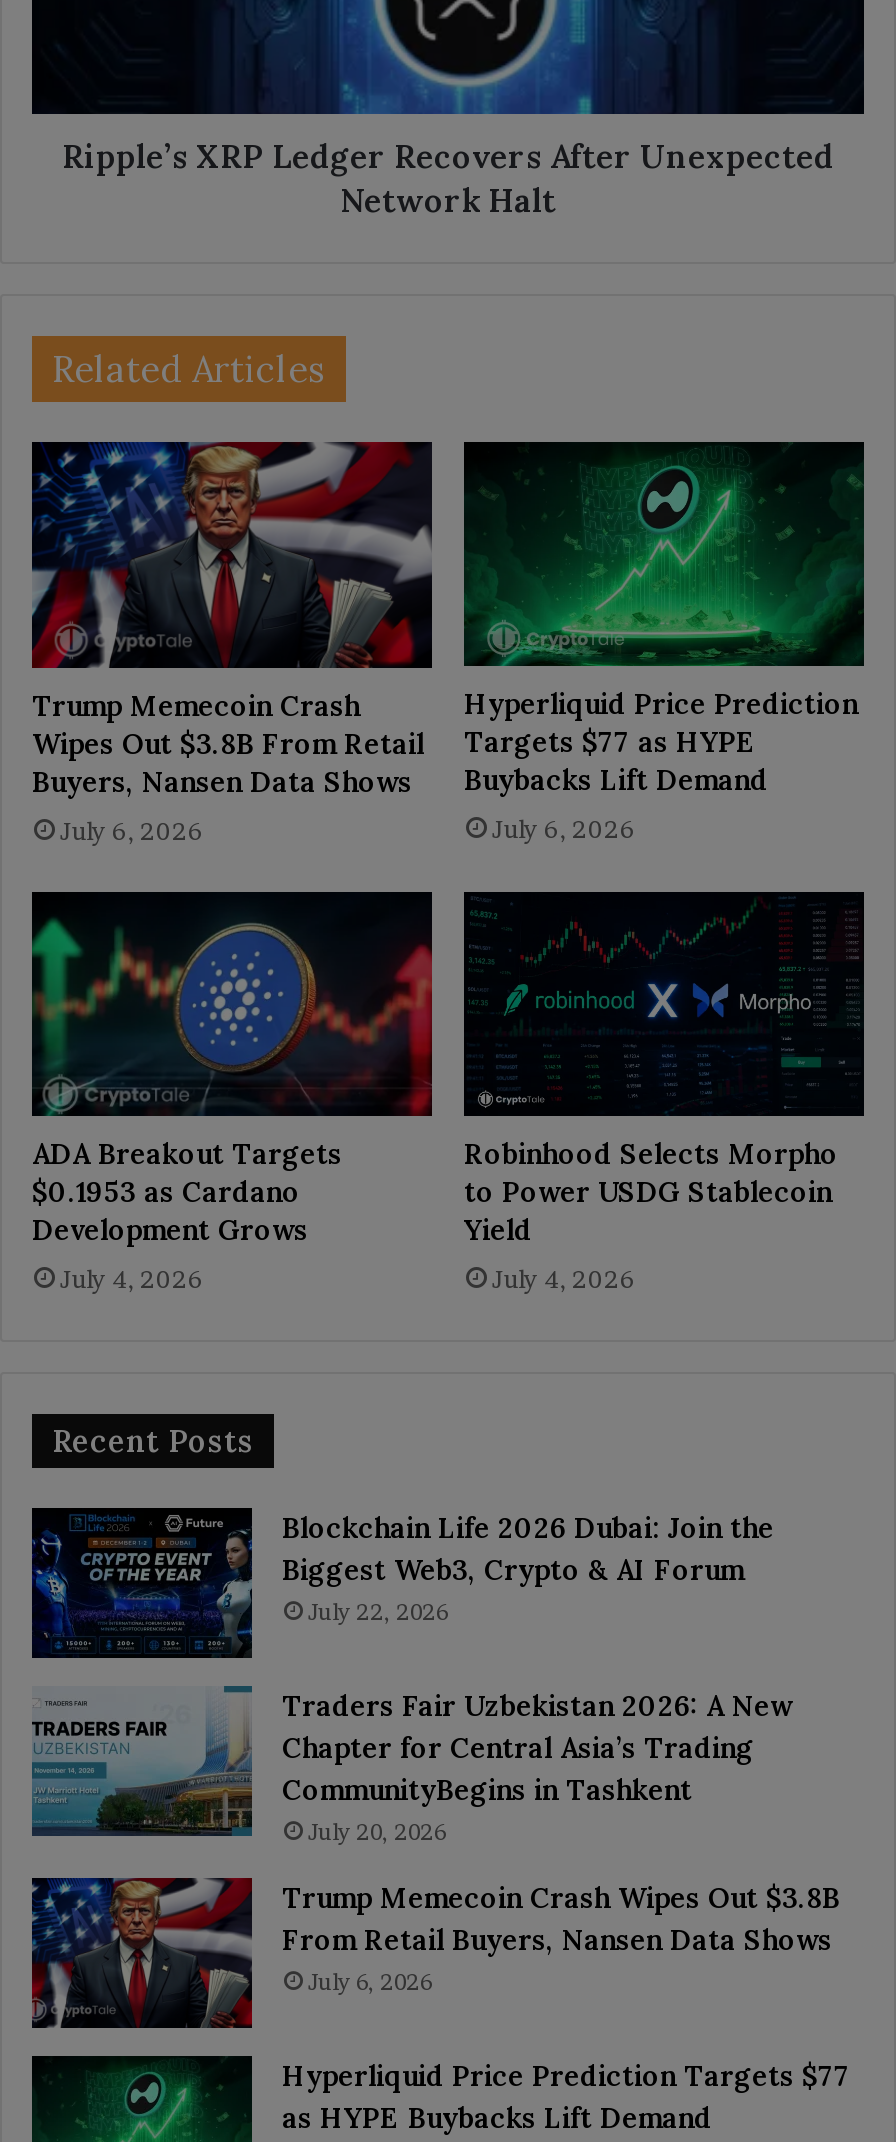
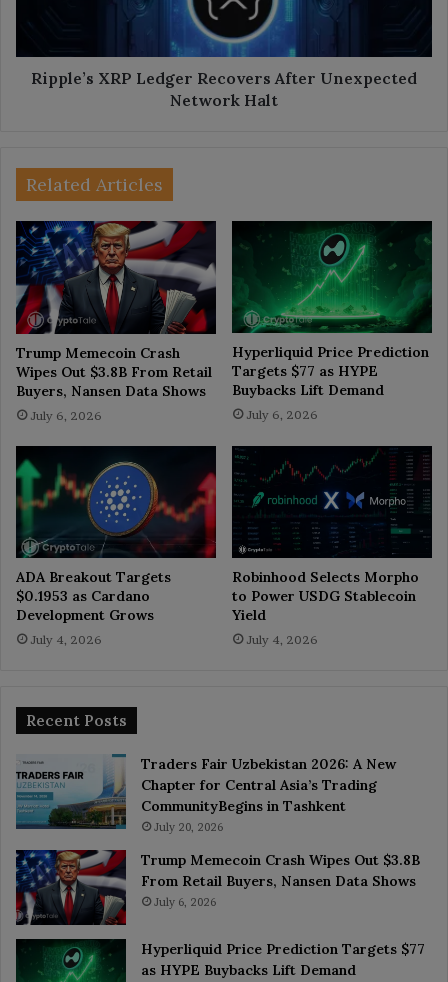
- [image]
- Blockchain Life 2026 Dubai: Join the
- Biggest Web3, Crypto & AI Forum
- July 22, 2026
